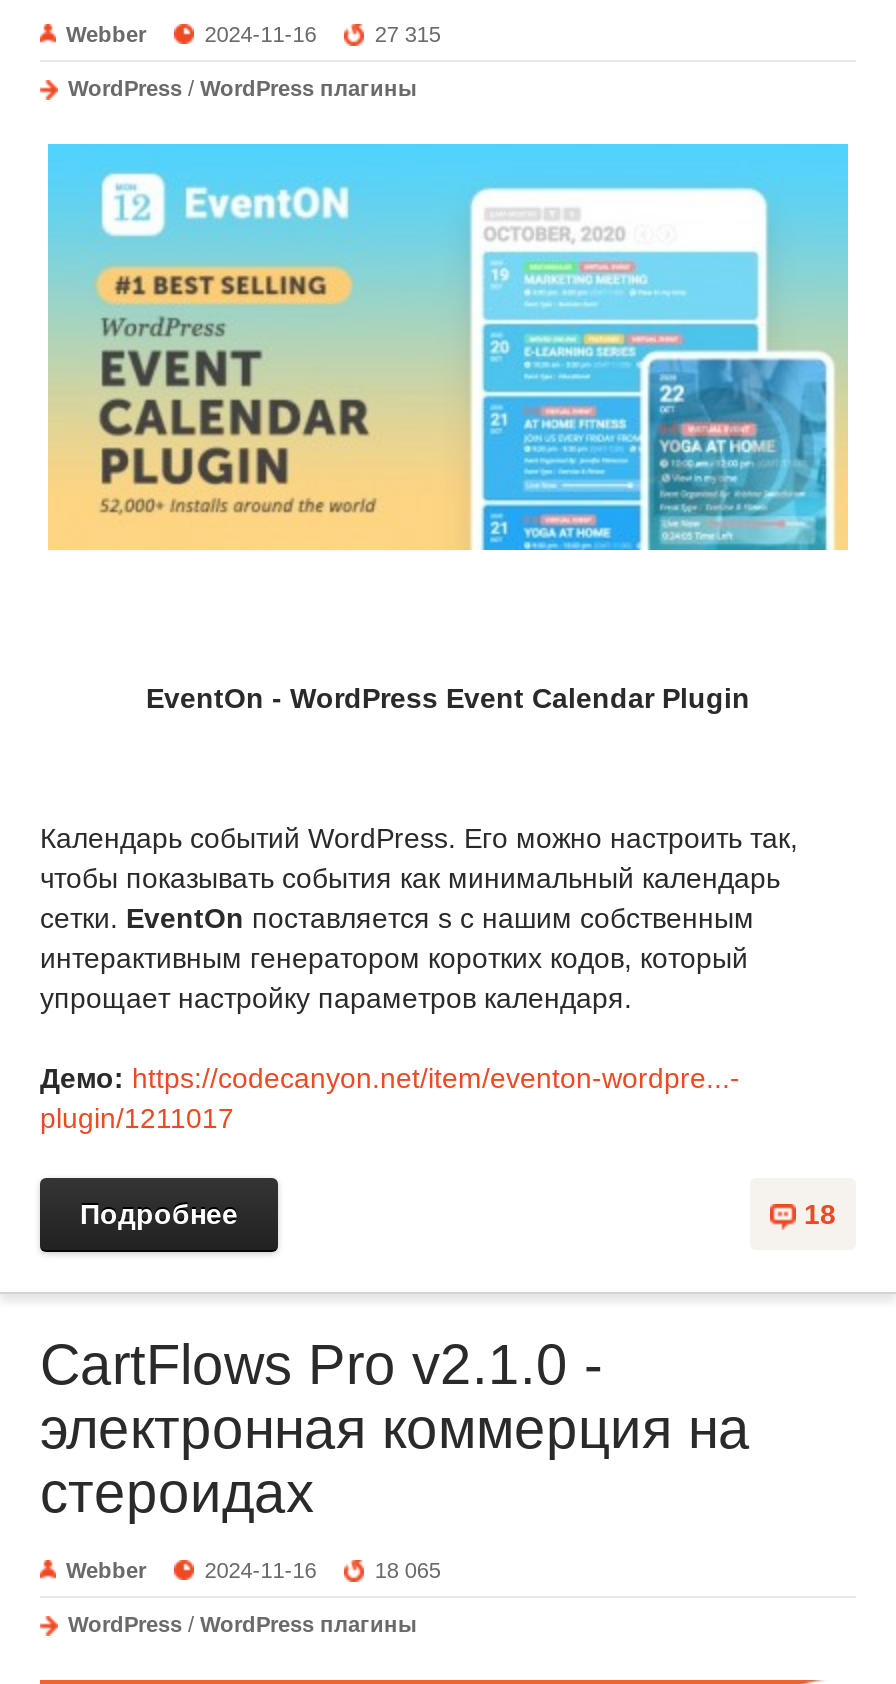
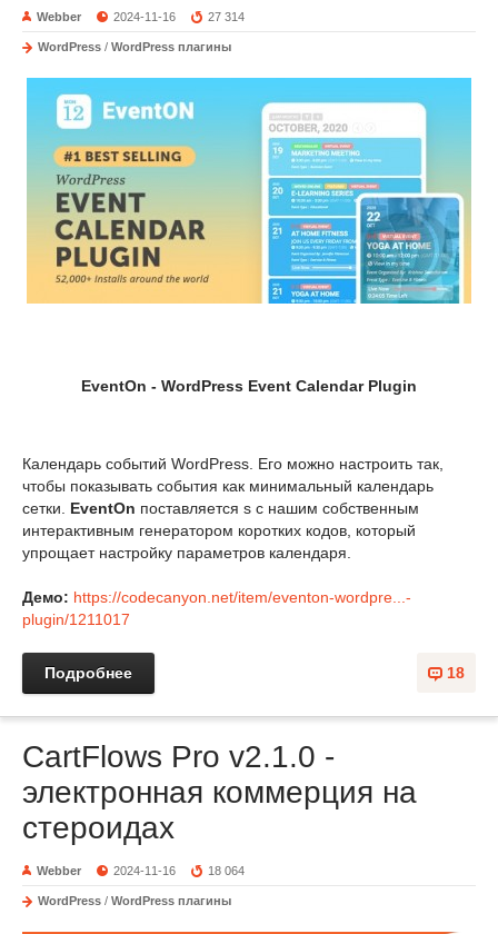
- 27 315
+ 27 314

- 18 065
+ 18 064
